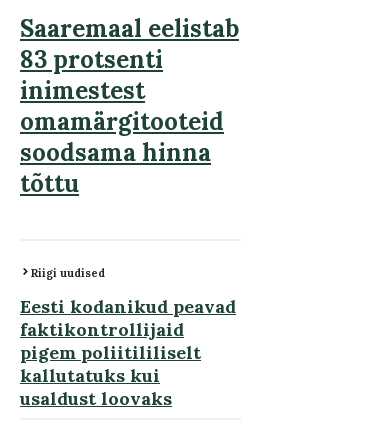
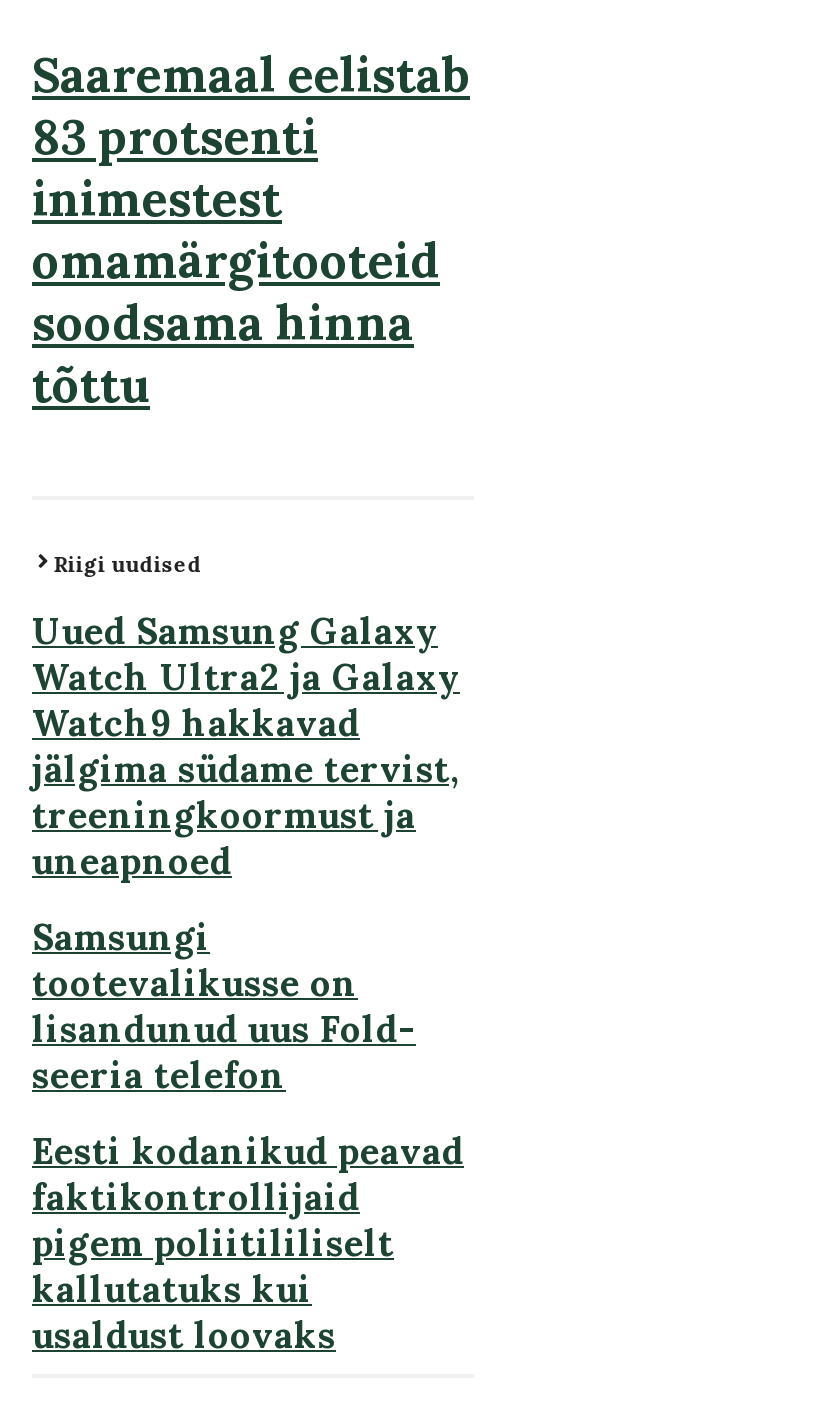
+ Uued Samsung Galaxy
+ Watch Ultra2 ja Galaxy
+ Watch9 hakkavad
+ jälgima südame tervist,
+ treeningkoormust ja
+ uneapnoed
+ Samsungi
+ tootevalikusse on
+ lisandunud uus Fold-
+ seeria telefon
